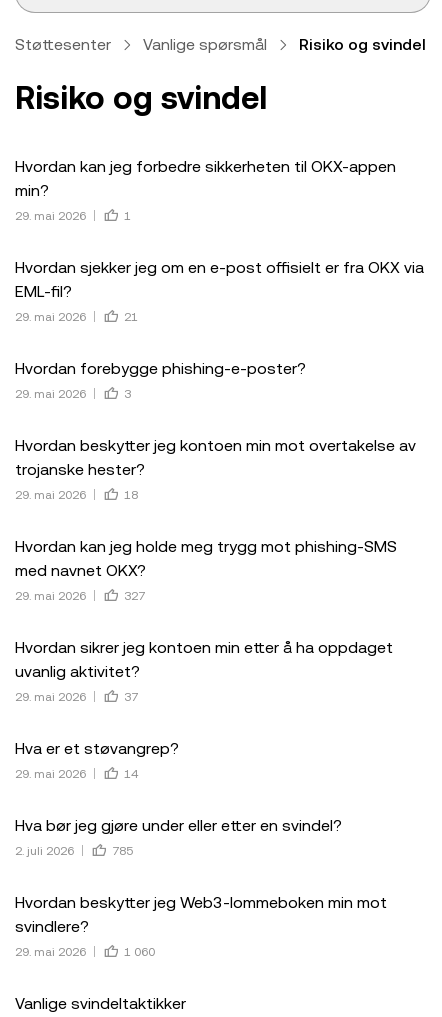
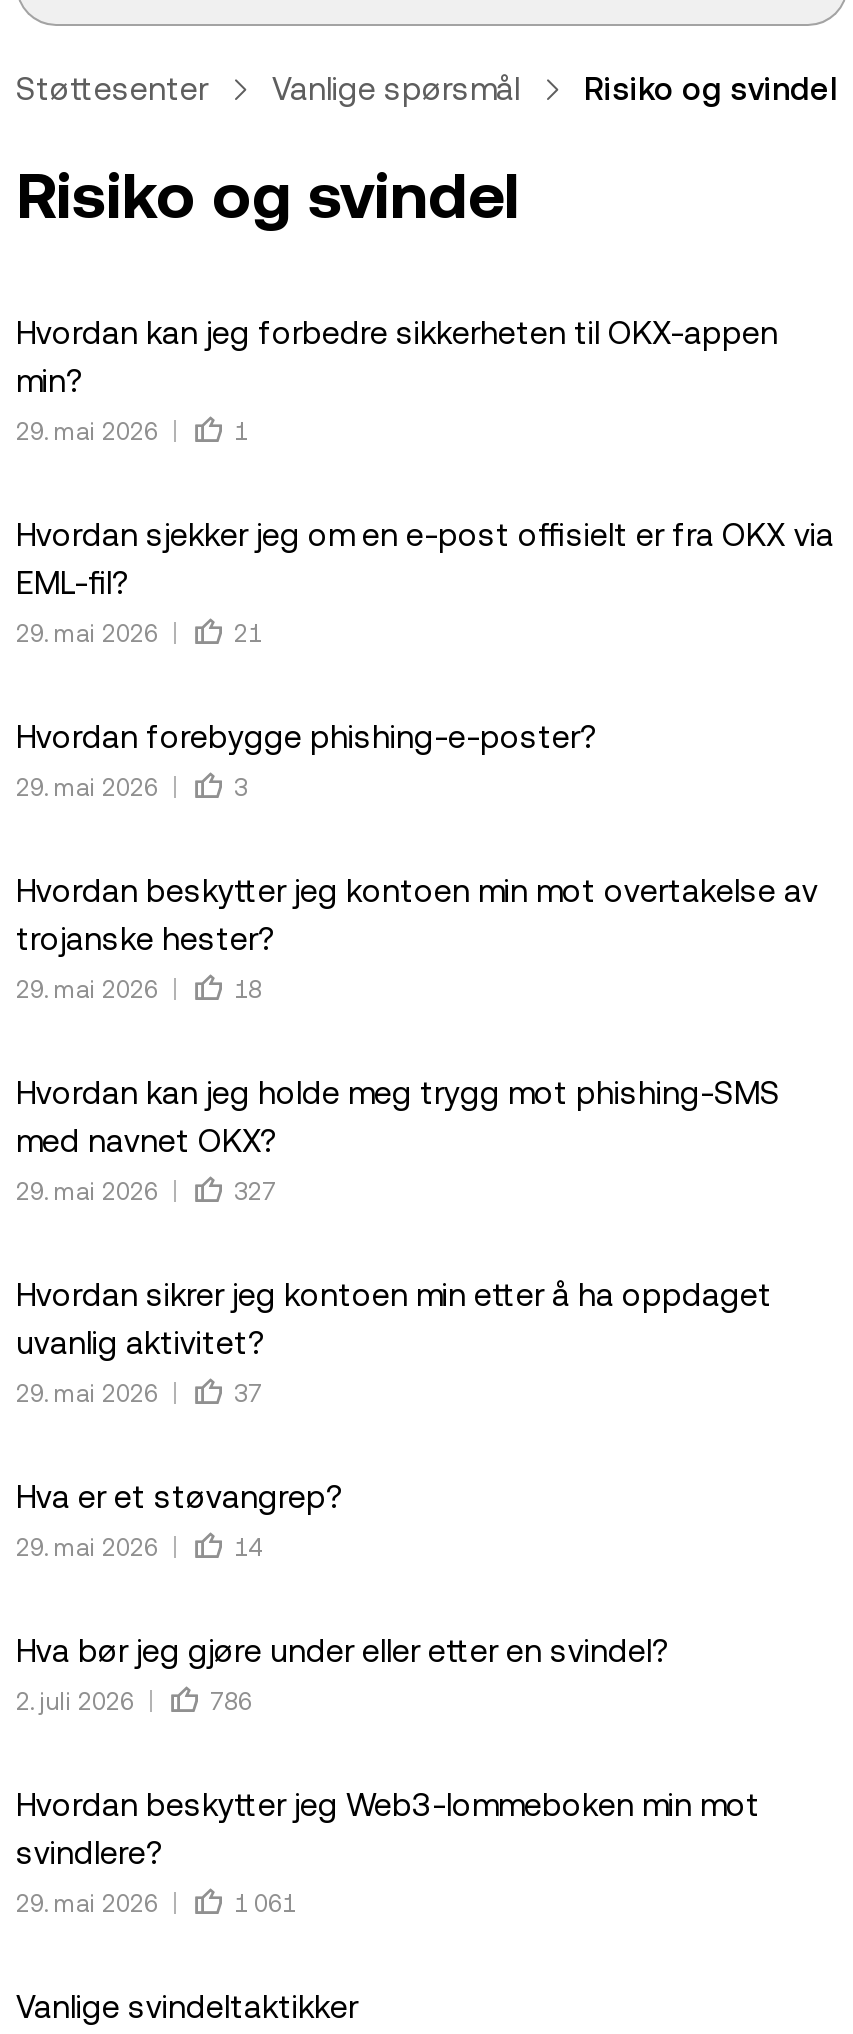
- 785
+ 786

- 1 060
+ 1 061
